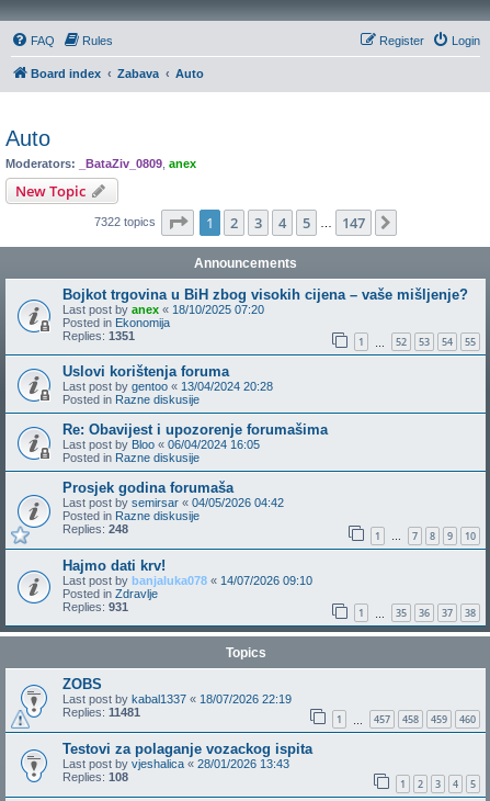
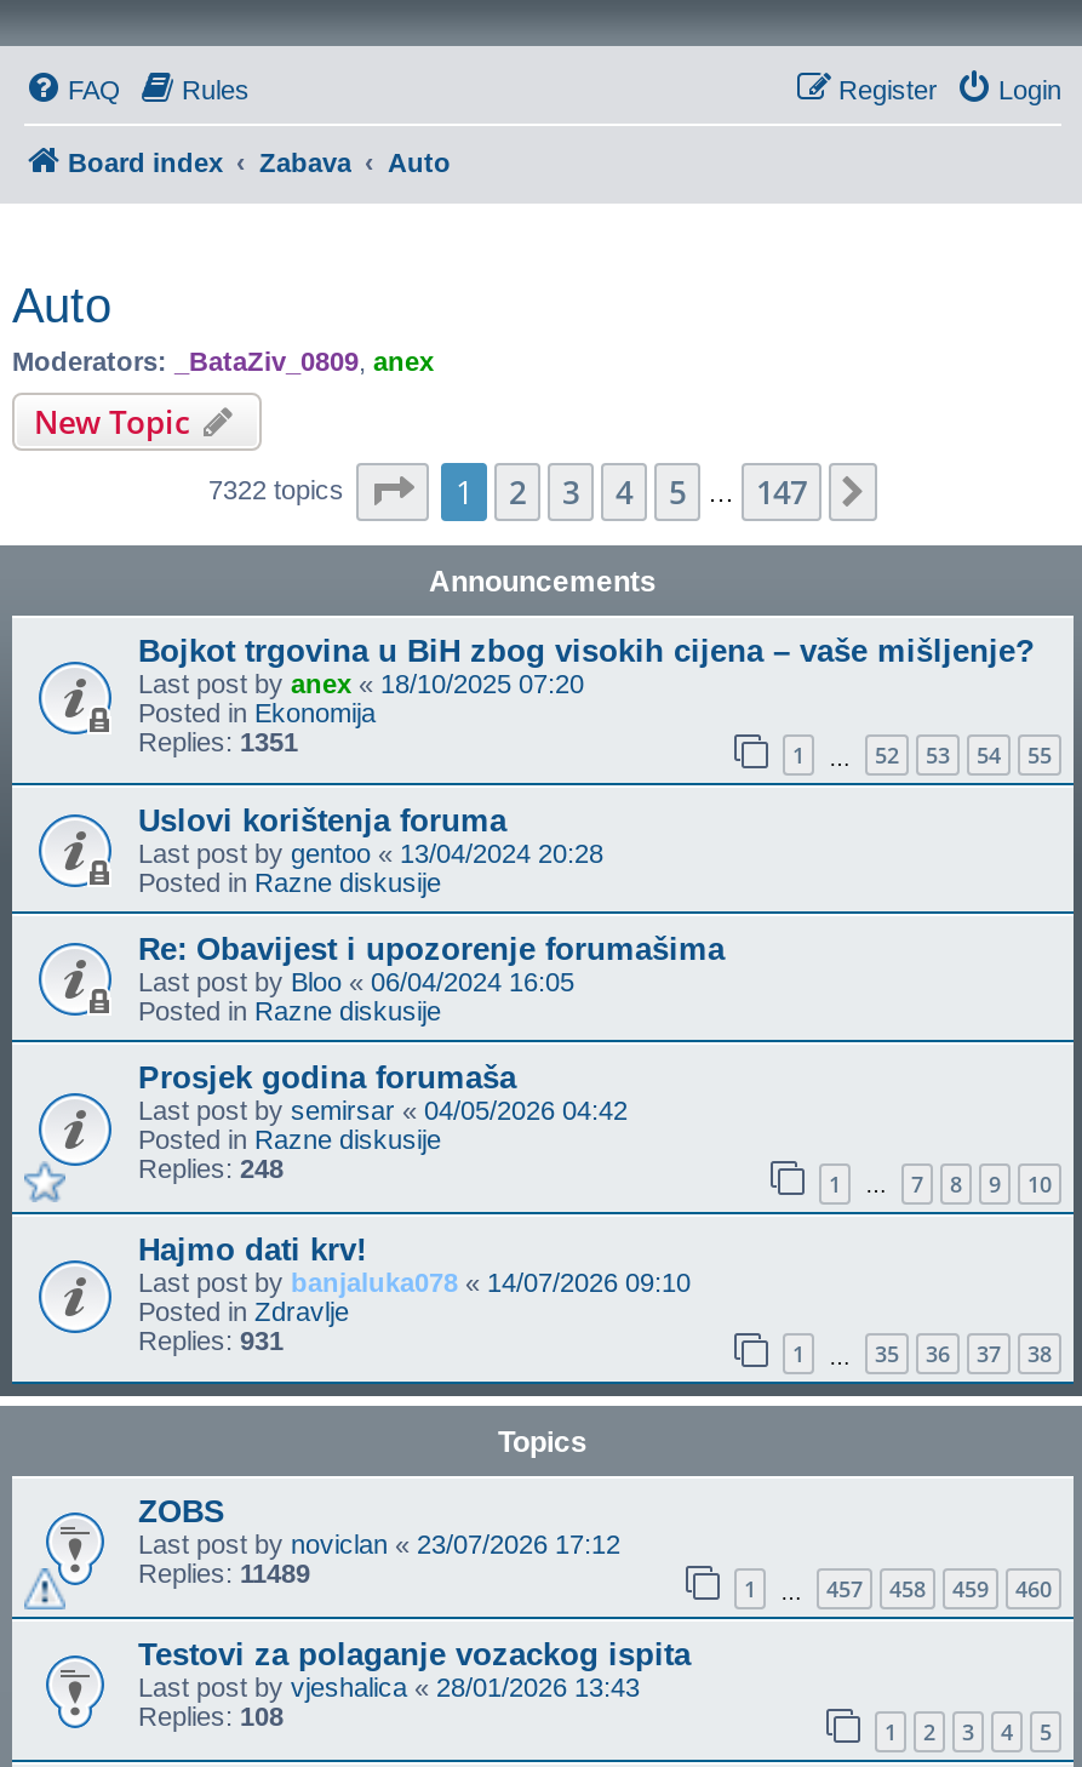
- Last post by kabal1337 «18/07/2026 22:19
+ Last post by noviclan «23/07/2026 17:12

- Replies: 11481
+ Replies: 11489
